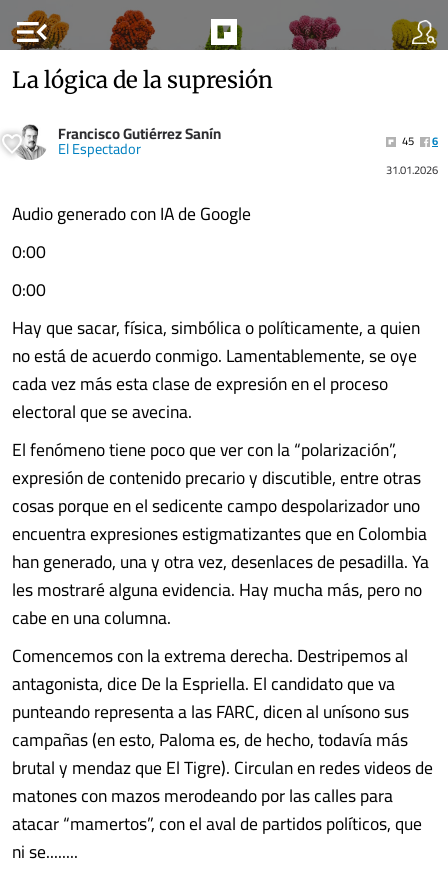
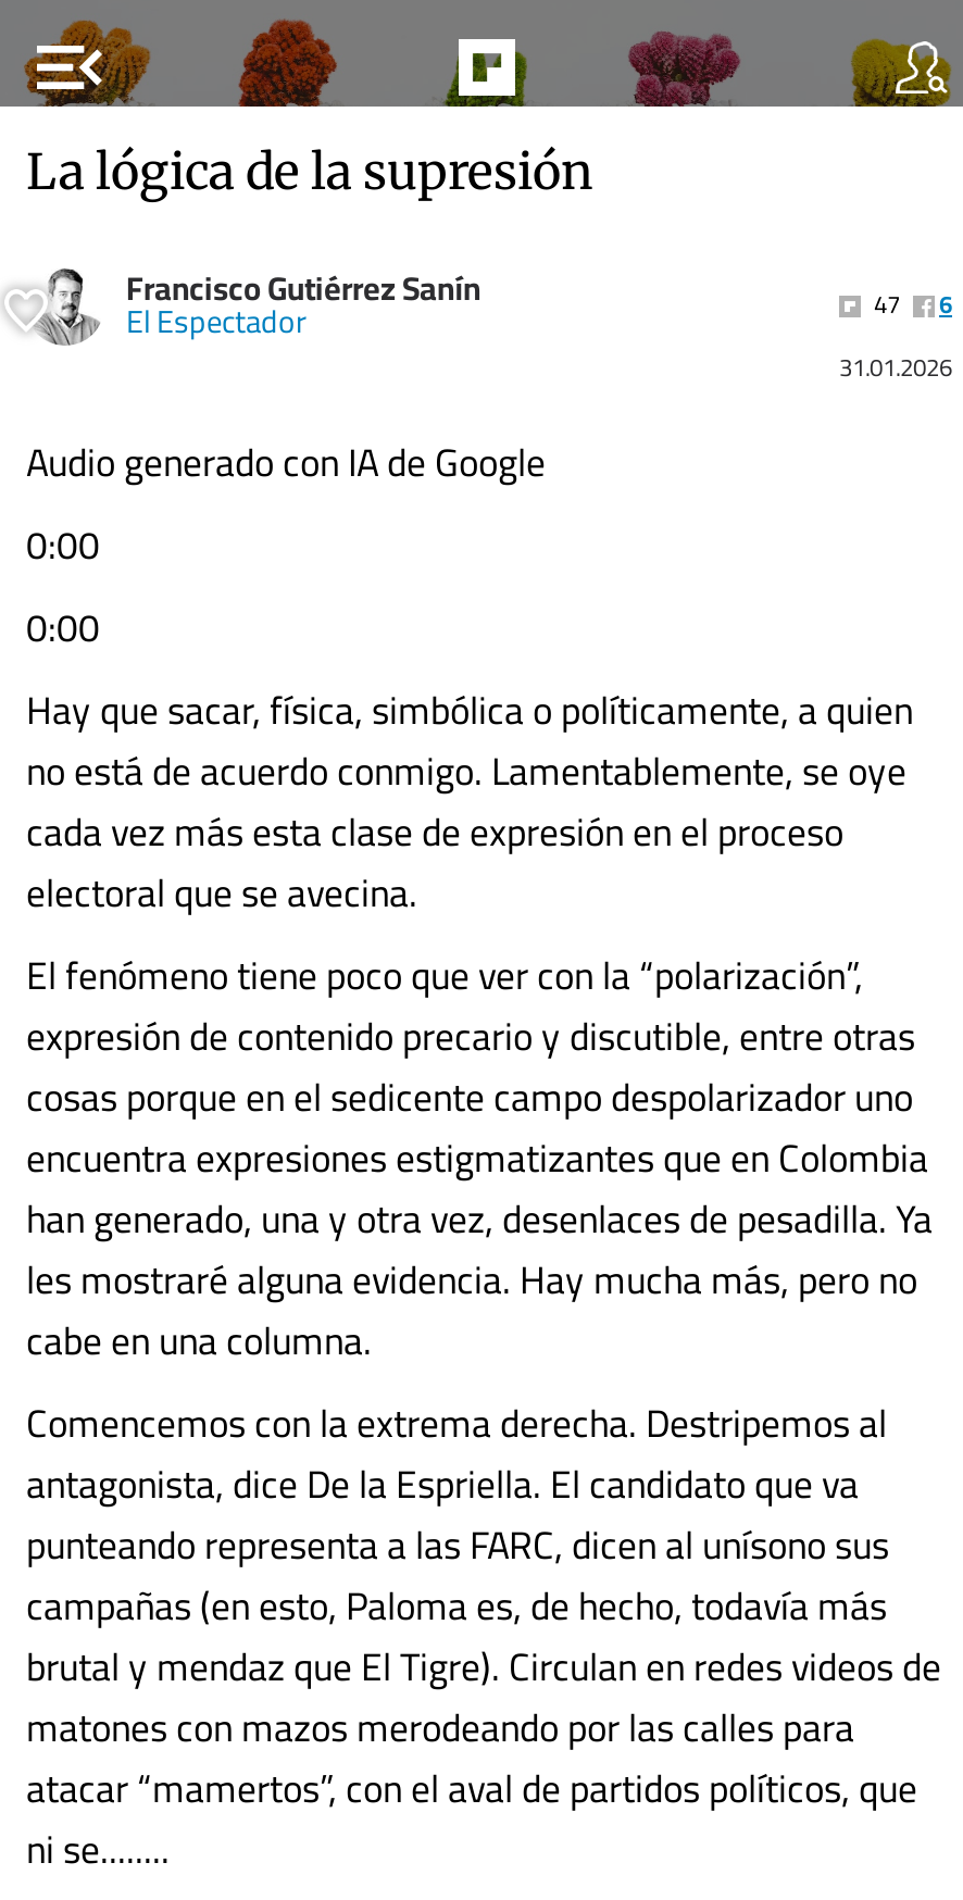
- 45 6
+ 47 6
